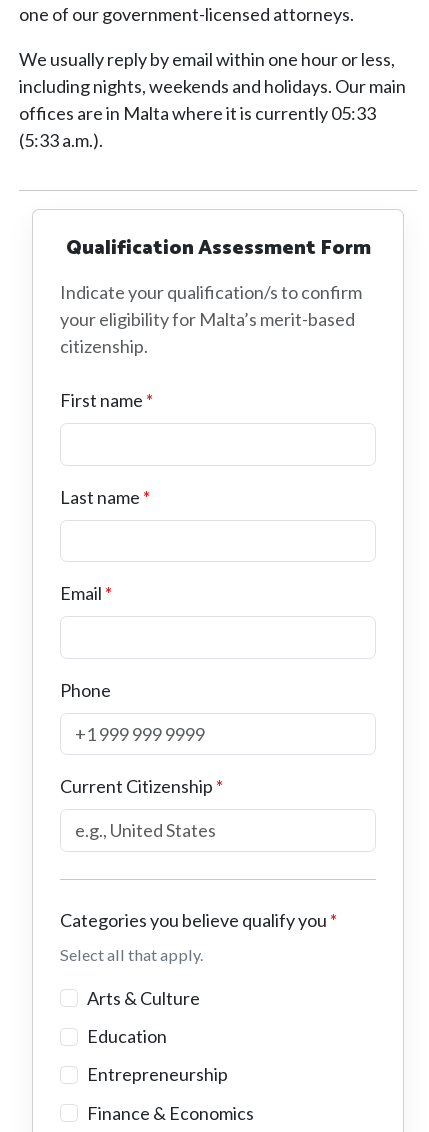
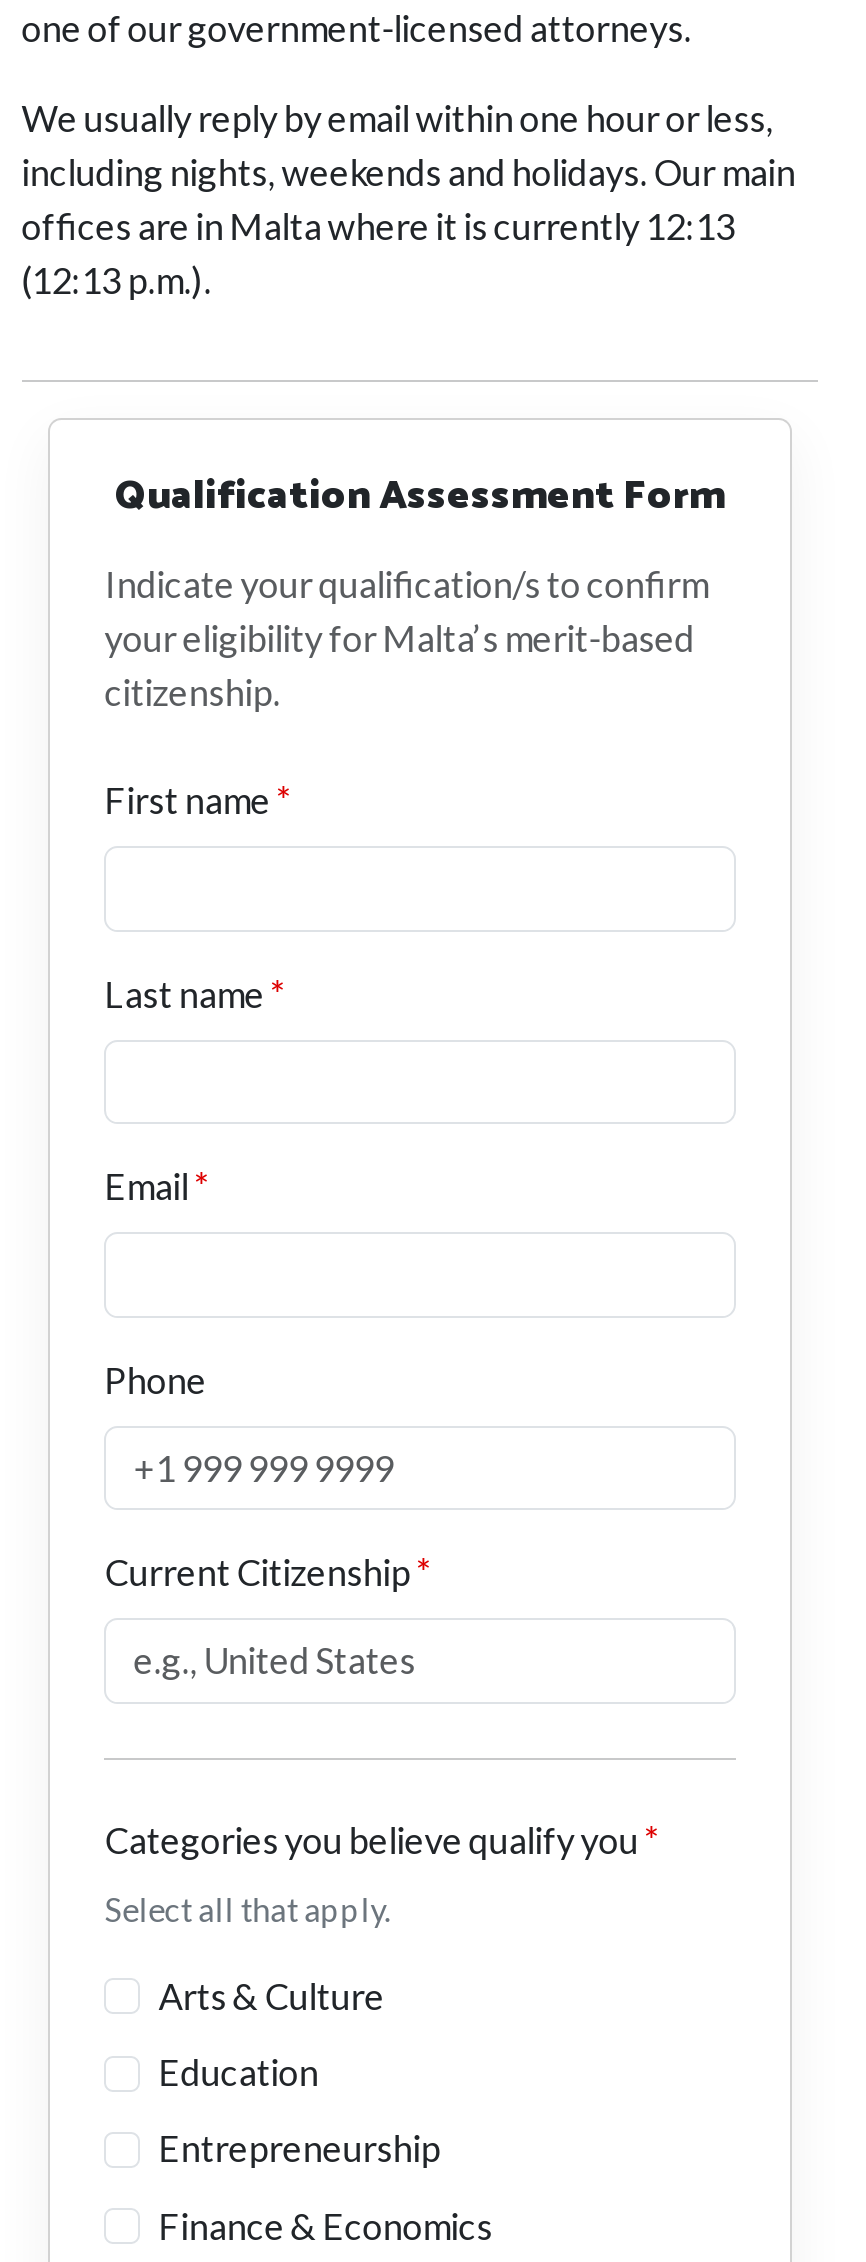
- offices are in Malta where it is currently 05:33
- (5:33 a.m.).
+ offices are in Malta where it is currently 12:13
+ (12:13 p.m.).
